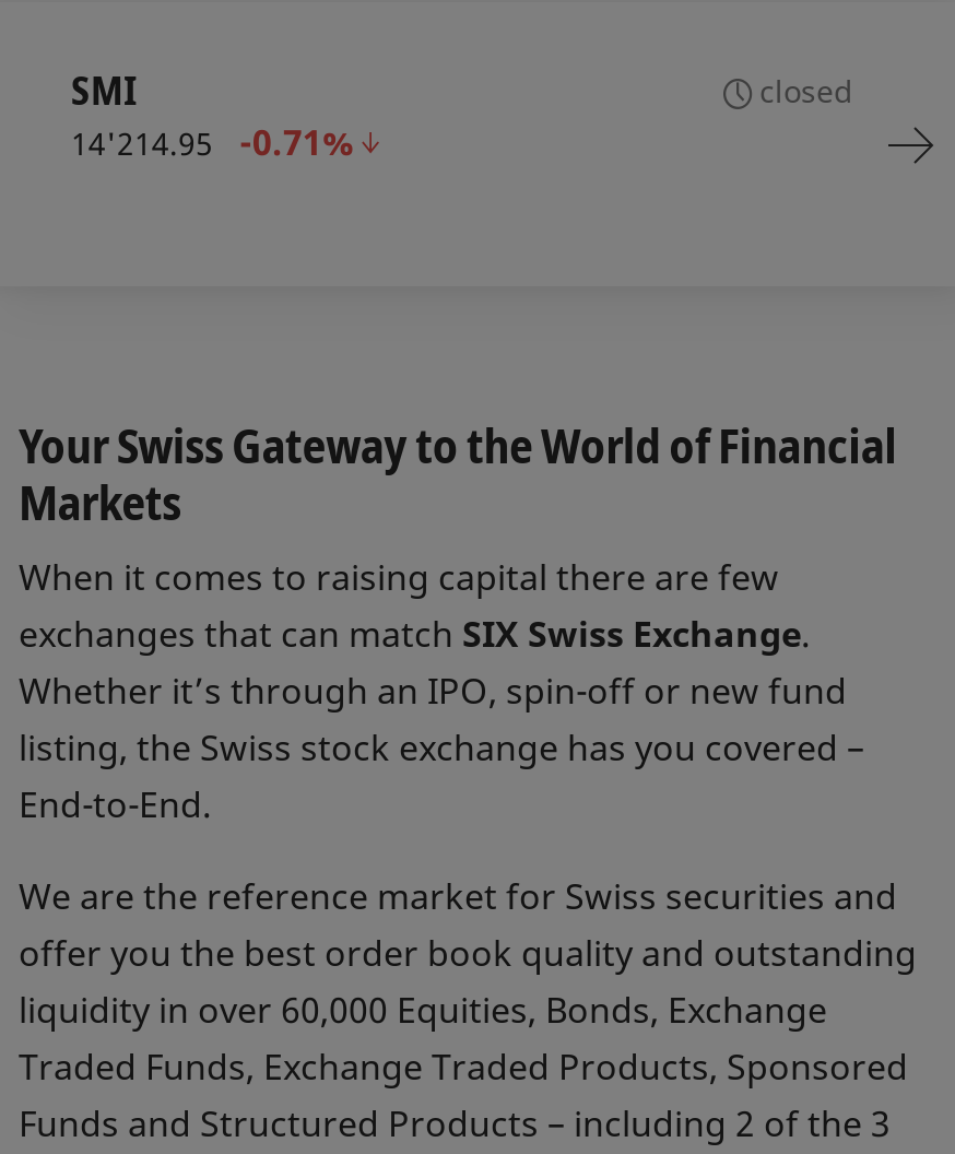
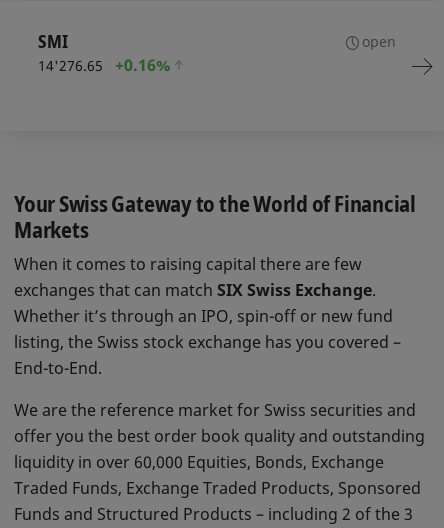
- closed
+ open

- 14'214.95
- -0.71%
+ 14'276.65
+ +0.16%
